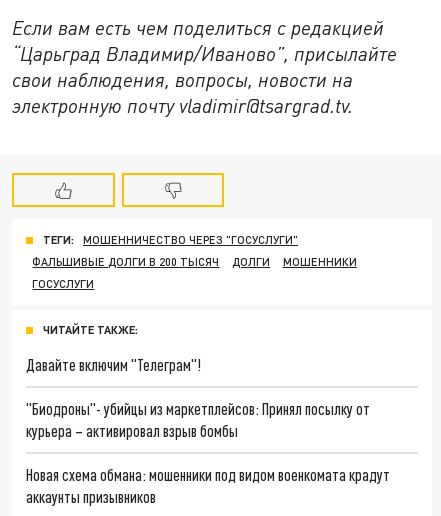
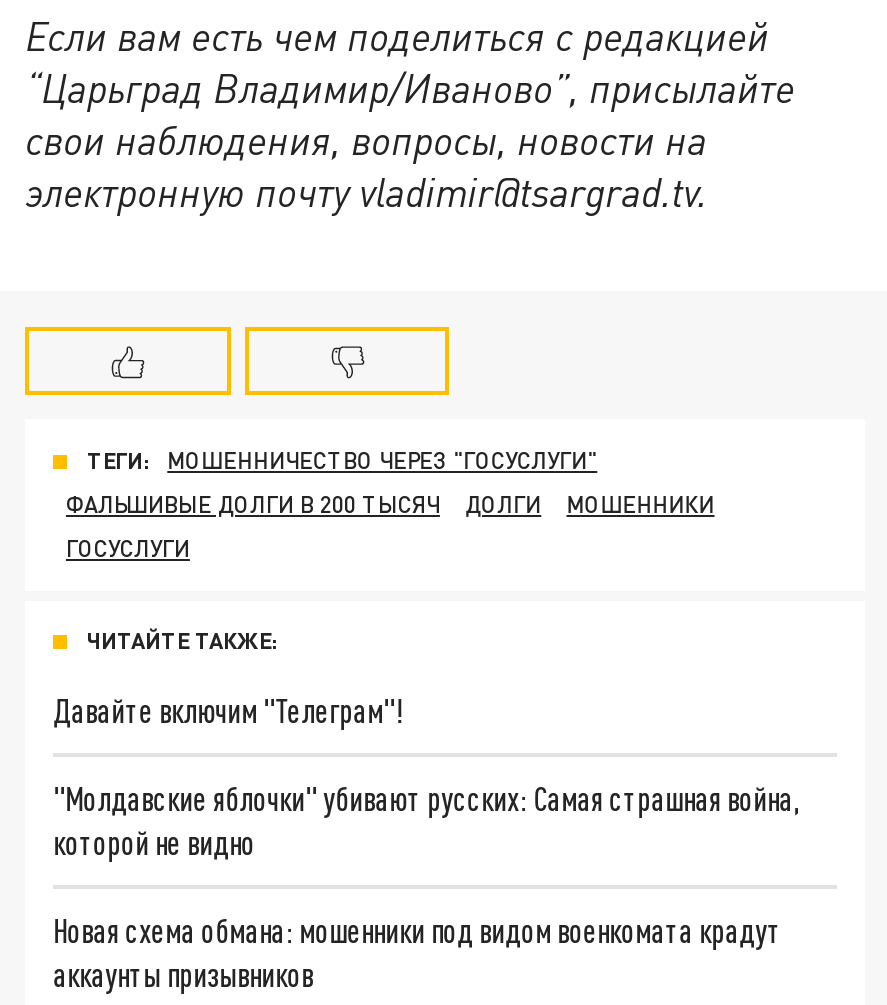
- "Биодроны"- убийцы из маркетплейсов: Принял посылку от
- курьера – активировал взрыв бомбы
+ "Молдавские яблочки" убивают русских: Самая страшная война,
+ которой не видно
